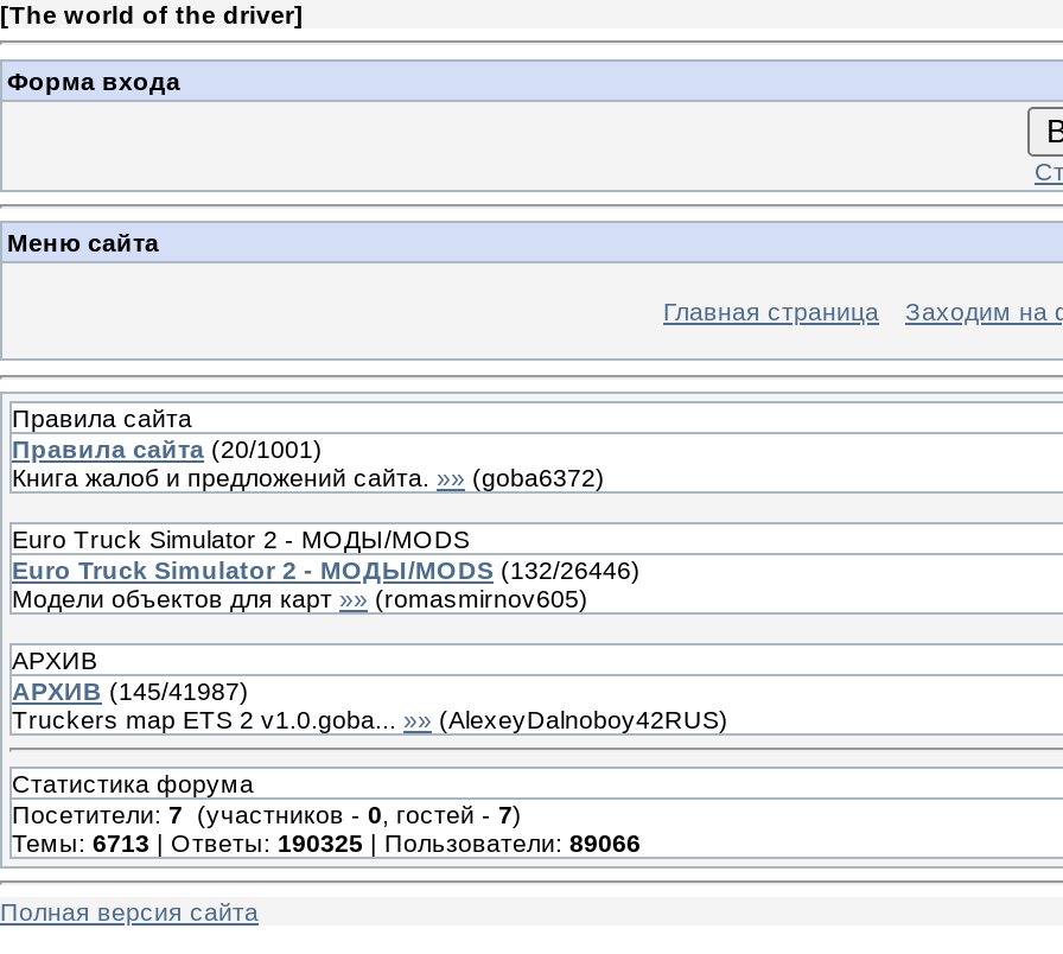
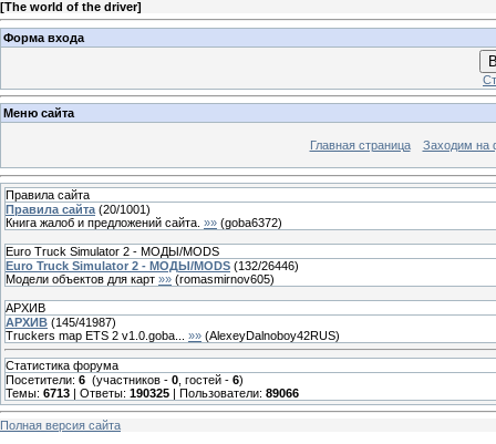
- Посетители: 7 (участников - 0, гостей - 7)
+ Посетители: 6 (участников - 0, гостей - 6)
